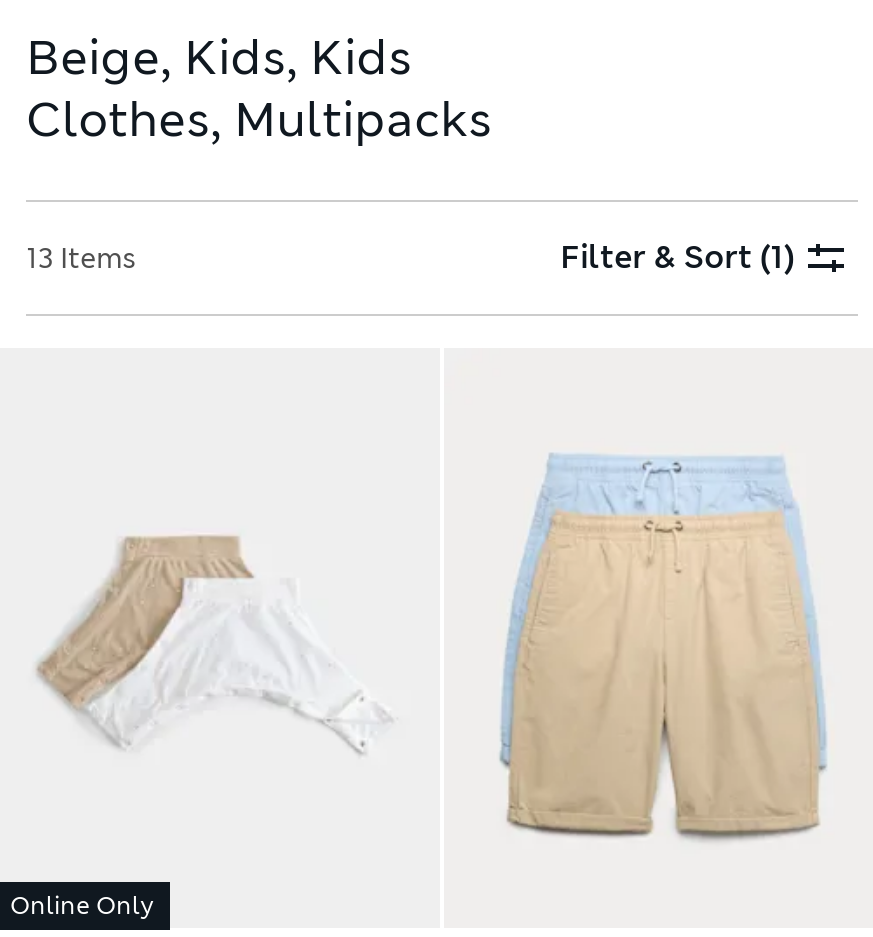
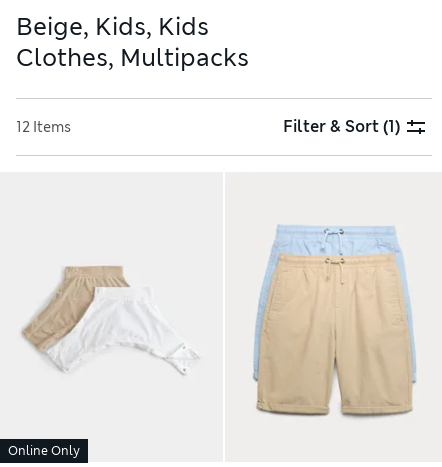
- 13 Items
+ 12 Items
